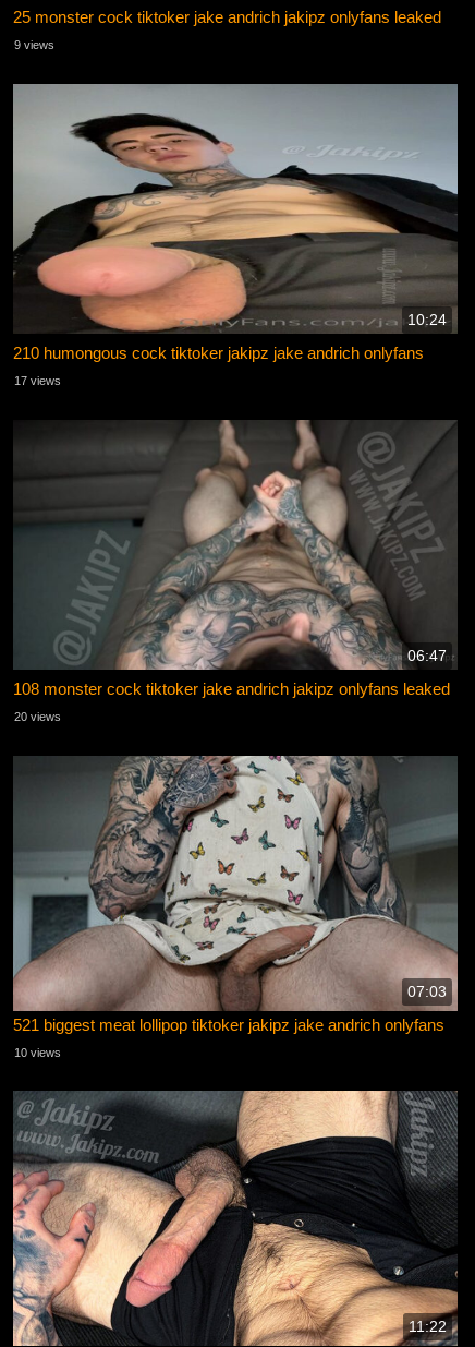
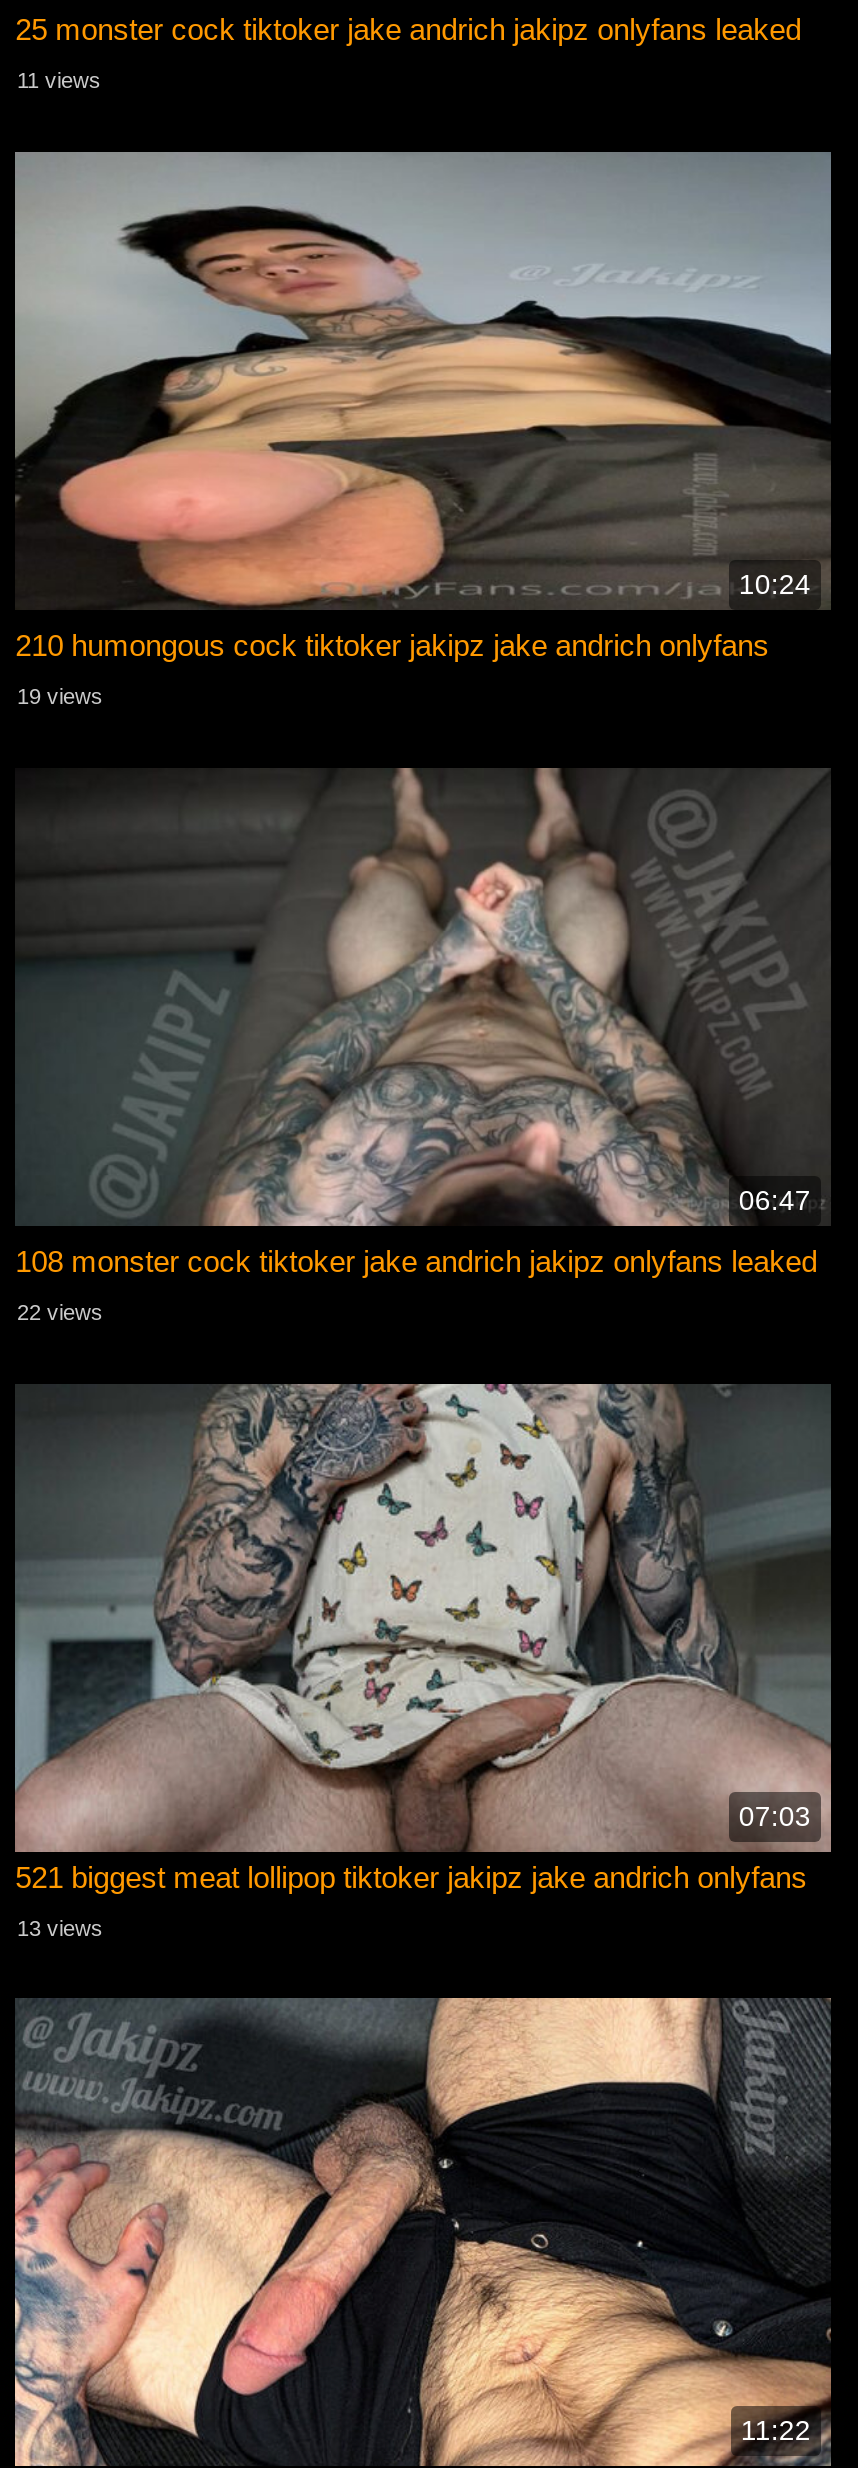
- 9 views
+ 11 views

- 17 views
+ 19 views

- 20 views
+ 22 views

- 10 views
+ 13 views
